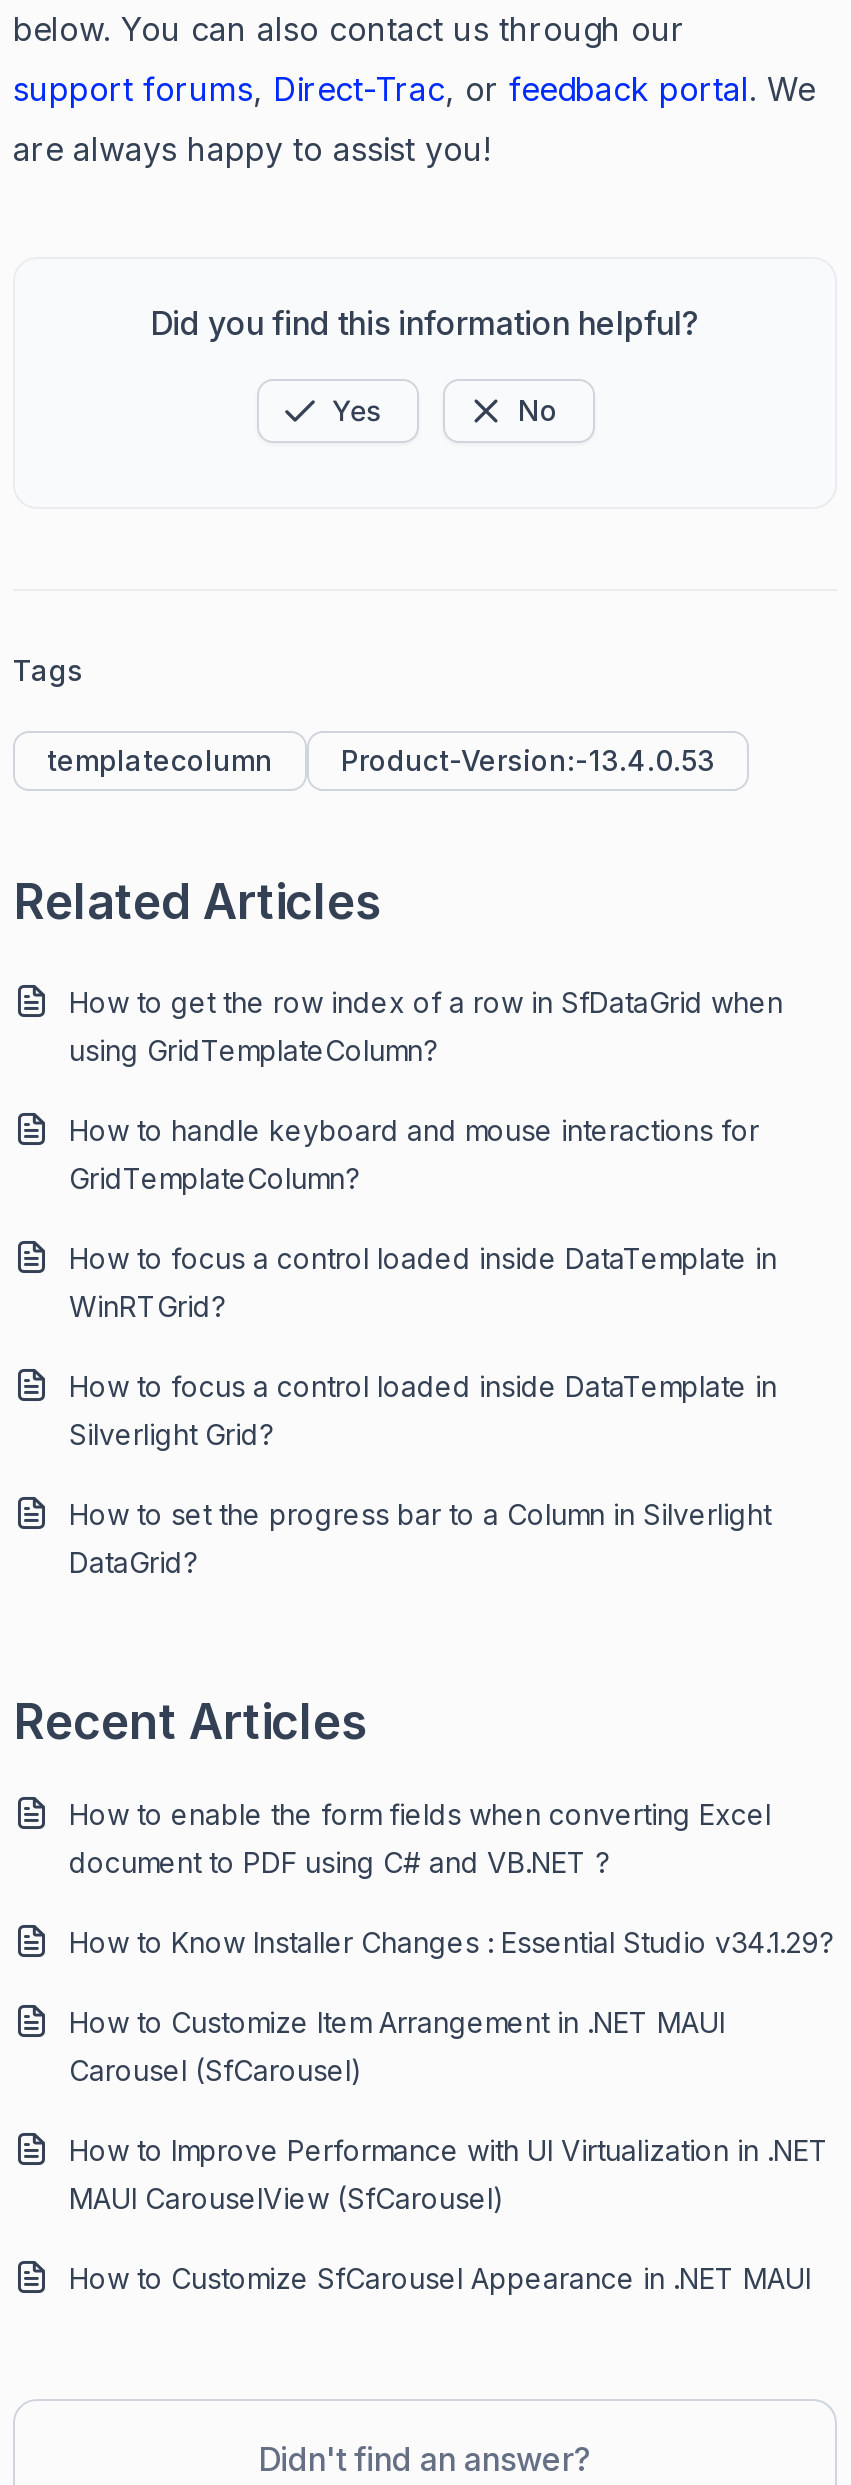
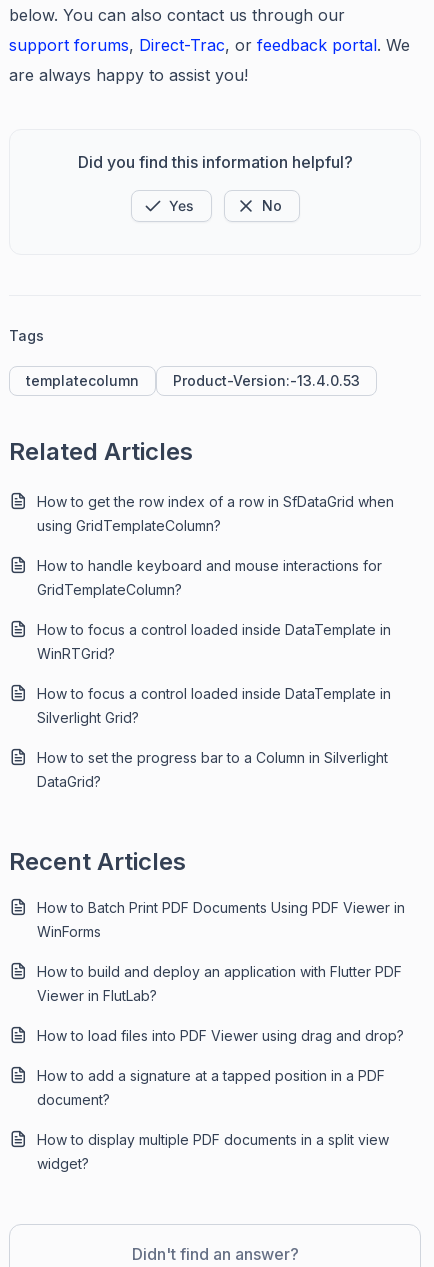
- How to enable the form fields when converting Excel
- document to PDF using C# and VB.NET ?
+ How to Batch Print PDF Documents Using PDF Viewer in
+ WinForms

- How to Know Installer Changes : Essential Studio v34.1.29?
+ How to build and deploy an application with Flutter PDF
+ Viewer in FlutLab?

- How to Customize Item Arrangement in .NET MAUI
- Carousel (SfCarousel)
+ How to load files into PDF Viewer using drag and drop?

- How to Improve Performance with UI Virtualization in .NET
- MAUI CarouselView (SfCarousel)
+ How to add a signature at a tapped position in a PDF
+ document?

- How to Customize SfCarousel Appearance in .NET MAUI
+ How to display multiple PDF documents in a split view
+ widget?
